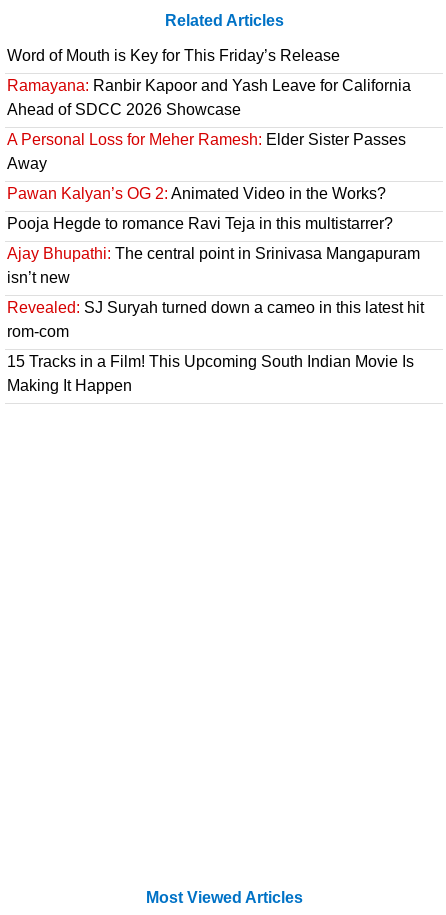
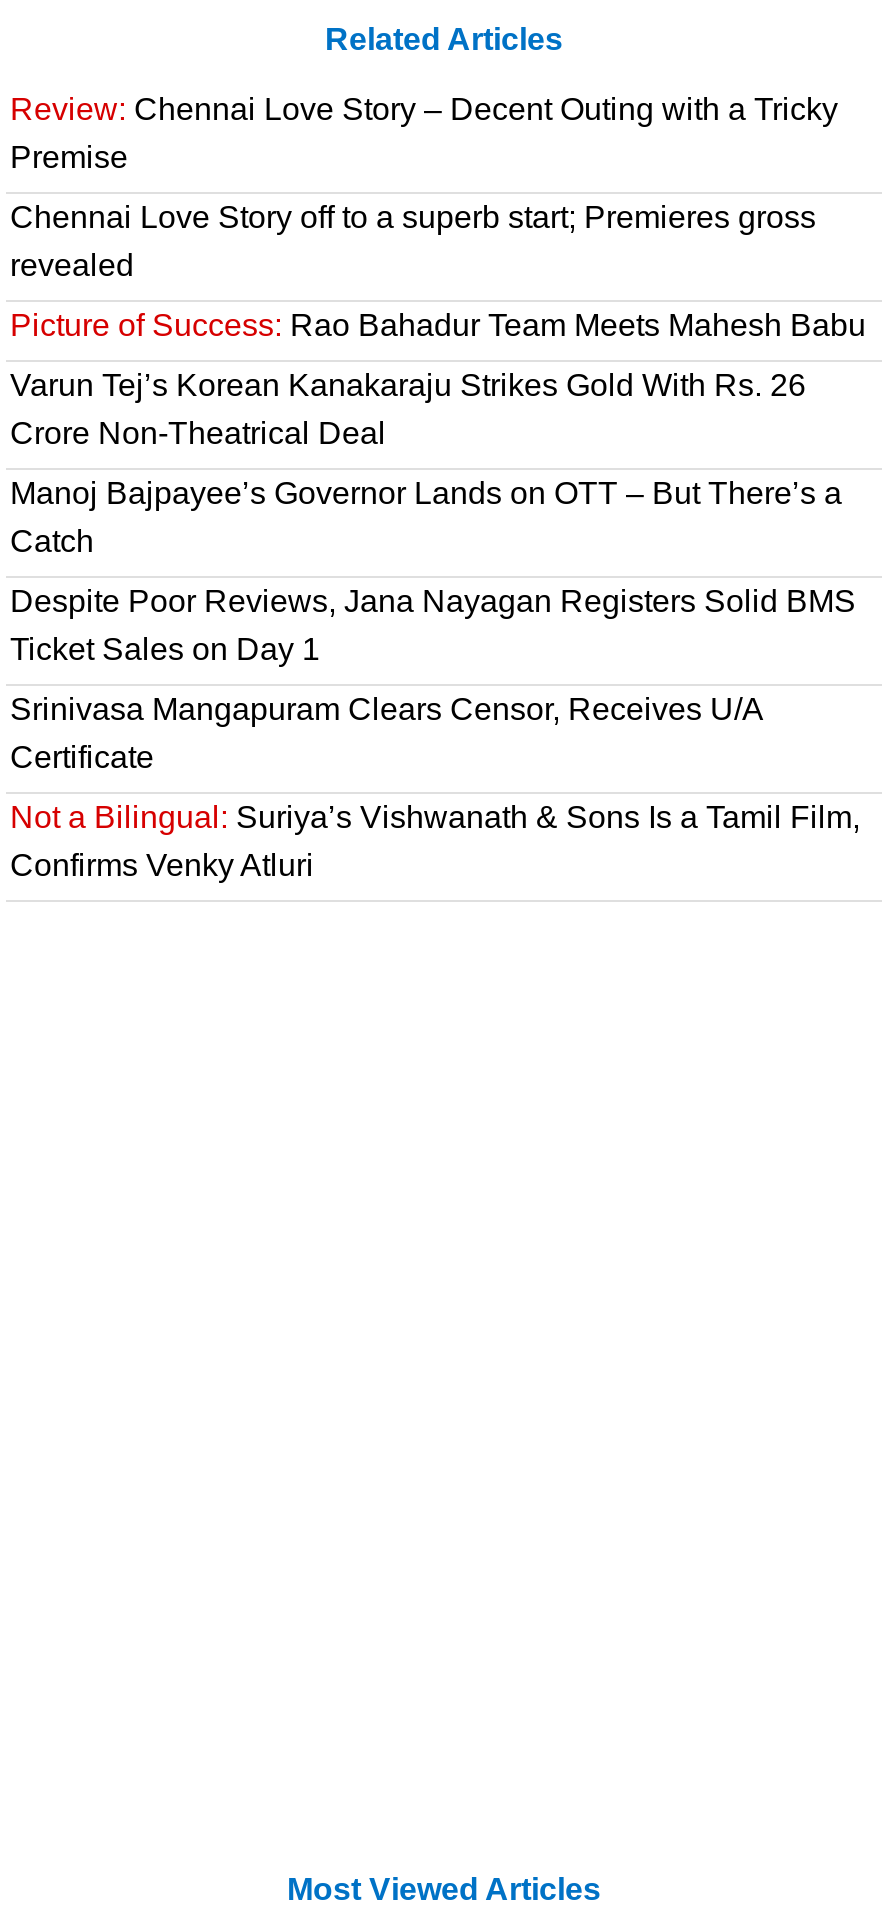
- Word of Mouth is Key for This Friday’s Release
+ Review: Chennai Love Story – Decent Outing with a Tricky
+ Premise

- Ramayana: Ranbir Kapoor and Yash Leave for California
- Ahead of SDCC 2026 Showcase
+ Chennai Love Story off to a superb start; Premieres gross
+ revealed

- A Personal Loss for Meher Ramesh: Elder Sister Passes
- Away
+ Picture of Success: Rao Bahadur Team Meets Mahesh Babu

- Pawan Kalyan’s OG 2: Animated Video in the Works?
+ Varun Tej’s Korean Kanakaraju Strikes Gold With Rs. 26
+ Crore Non-Theatrical Deal

- Pooja Hegde to romance Ravi Teja in this multistarrer?
+ Manoj Bajpayee’s Governor Lands on OTT – But There’s a
+ Catch

- Ajay Bhupathi: The central point in Srinivasa Mangapuram
- isn’t new
+ Despite Poor Reviews, Jana Nayagan Registers Solid BMS
+ Ticket Sales on Day 1

- Revealed: SJ Suryah turned down a cameo in this latest hit
- rom-com
+ Srinivasa Mangapuram Clears Censor, Receives U/A
+ Certificate

- 15 Tracks in a Film! This Upcoming South Indian Movie Is
- Making It Happen
+ Not a Bilingual: Suriya’s Vishwanath & Sons Is a Tamil Film,
+ Confirms Venky Atluri
